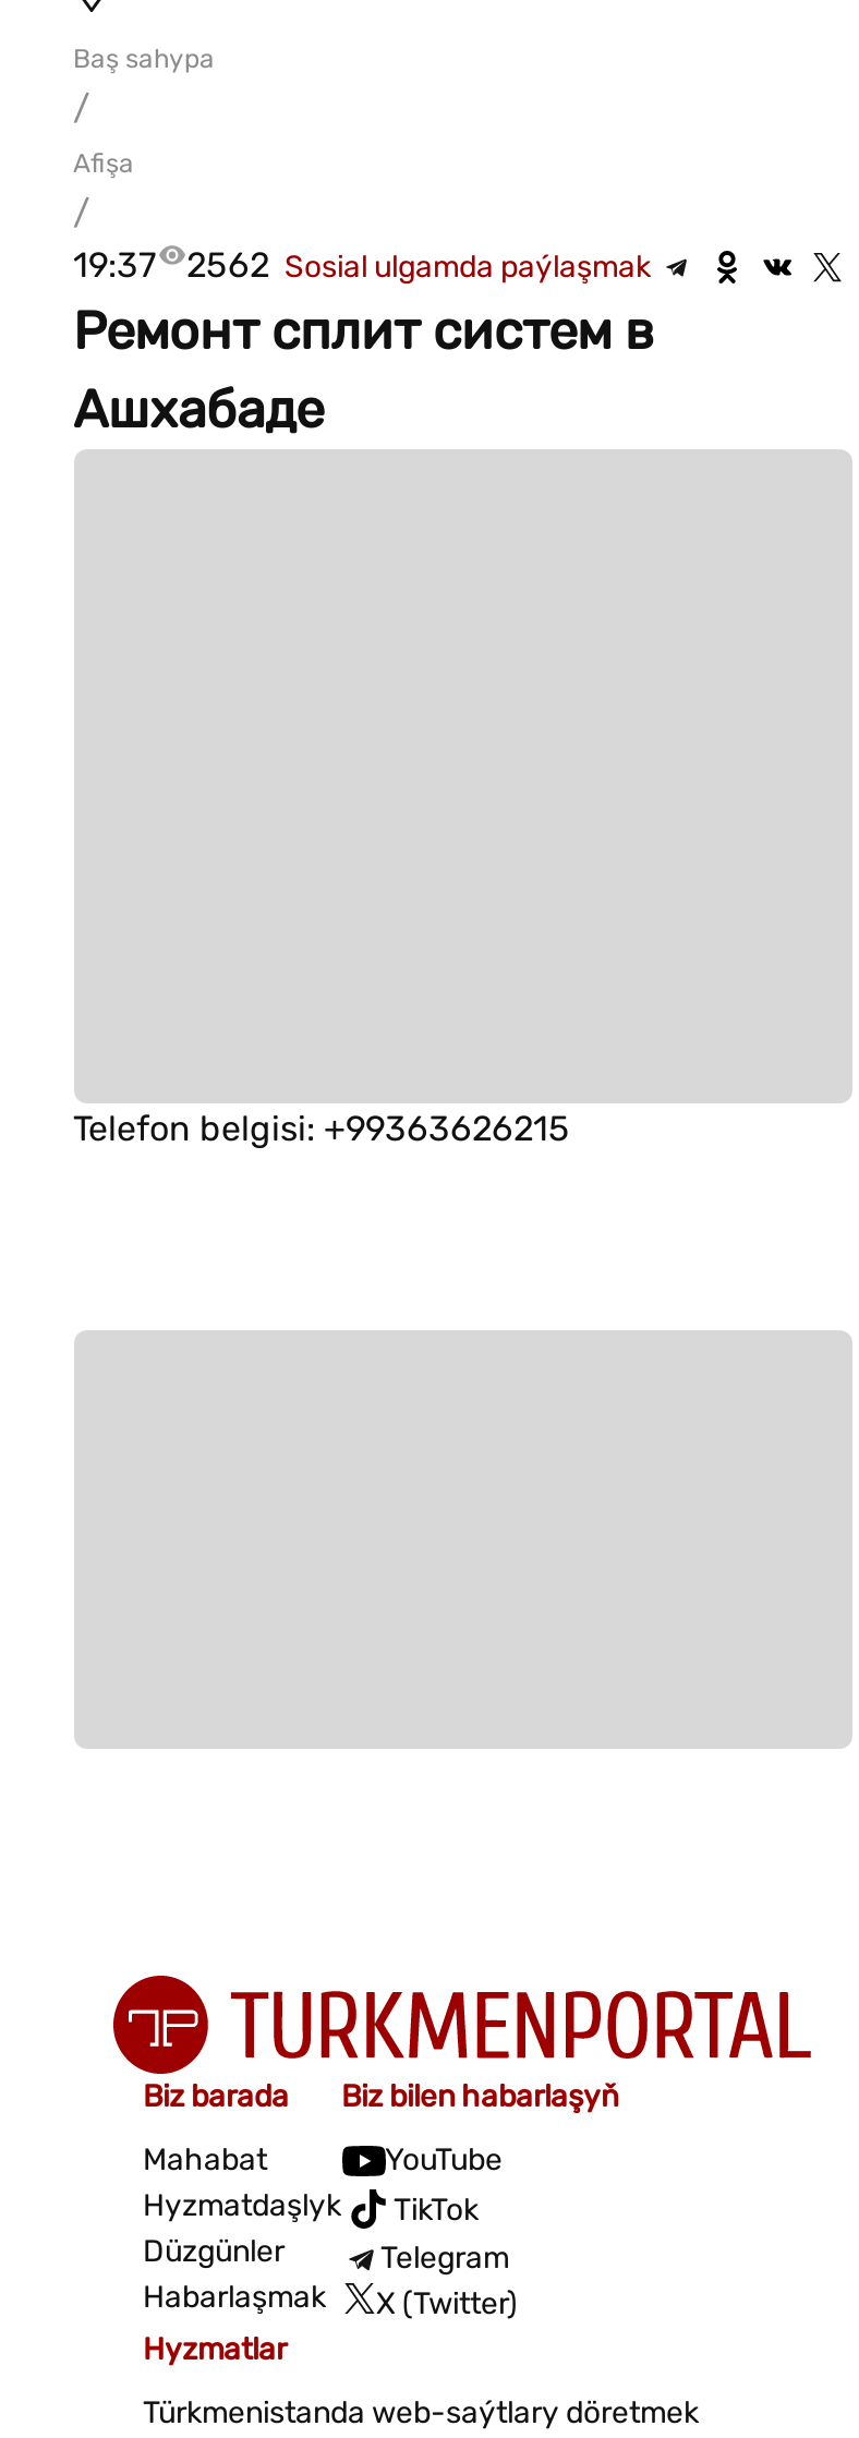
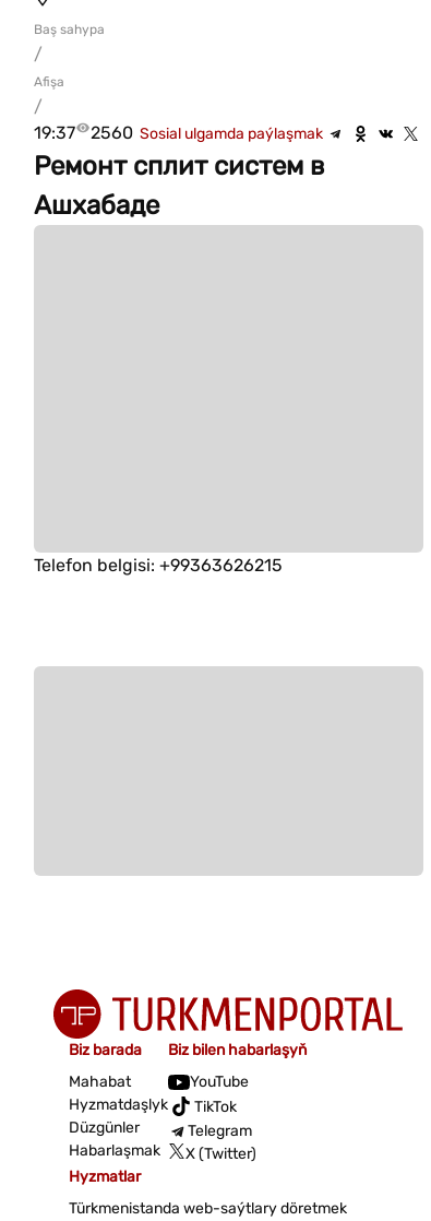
- 2562 Sosial ulgamda paýlaşmak
+ 2560 Sosial ulgamda paýlaşmak
